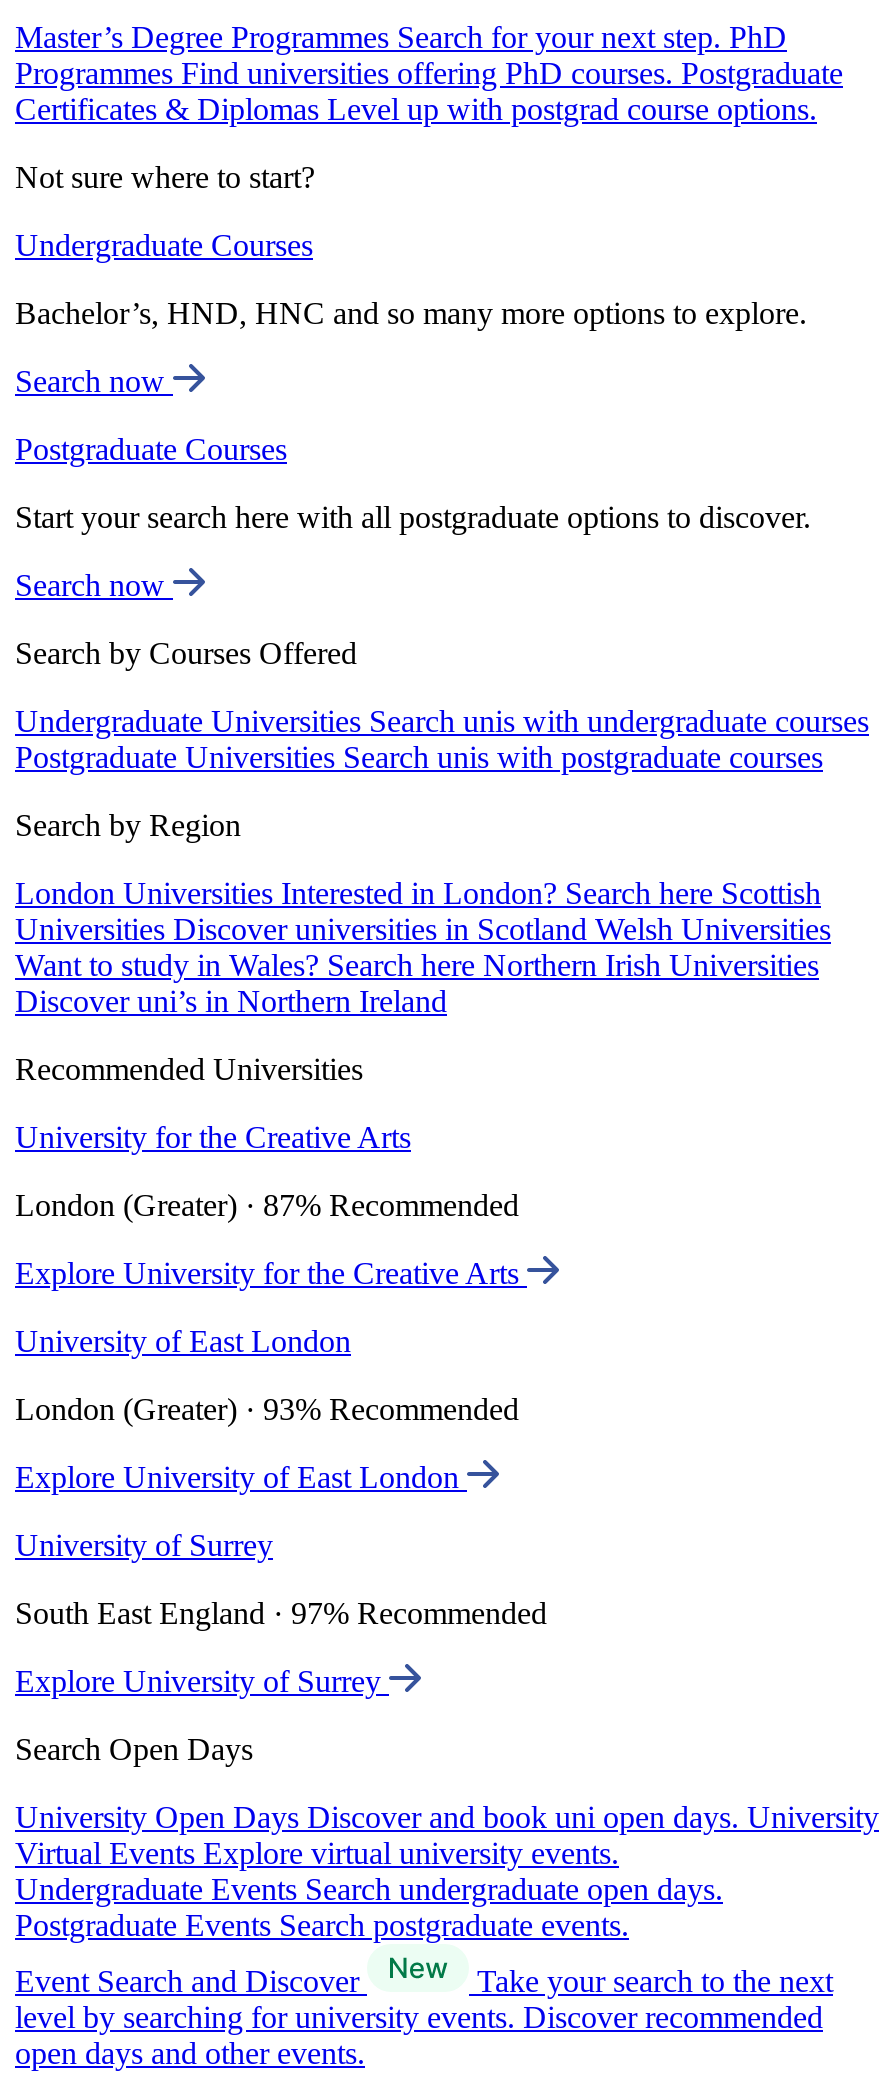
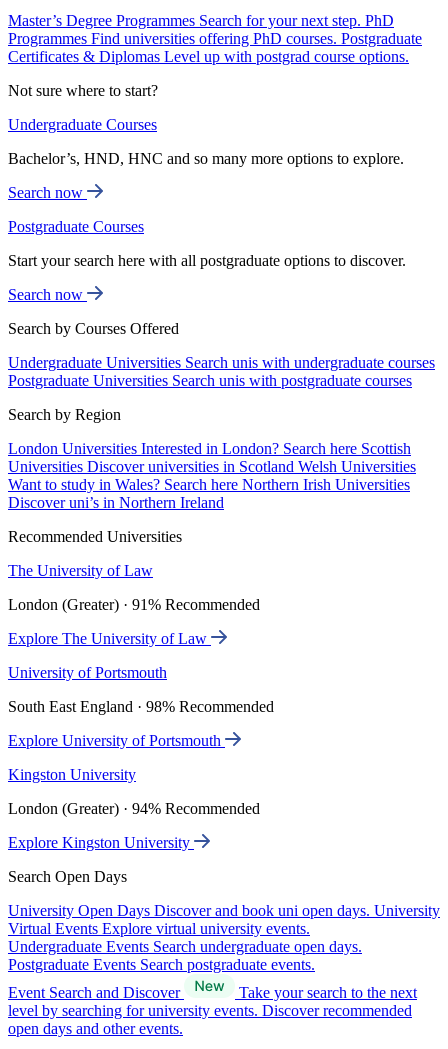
- University for the Creative Arts
+ The University of Law

- London (Greater) · 87% Recommended
+ London (Greater) · 91% Recommended

- Explore University for the Creative Arts
+ Explore The University of Law

- University of East London
+ University of Portsmouth

- London (Greater) · 93% Recommended
+ South East England · 98% Recommended

- Explore University of East London
+ Explore University of Portsmouth

- University of Surrey
+ Kingston University

- South East England · 97% Recommended
+ London (Greater) · 94% Recommended

- Explore University of Surrey
+ Explore Kingston University
